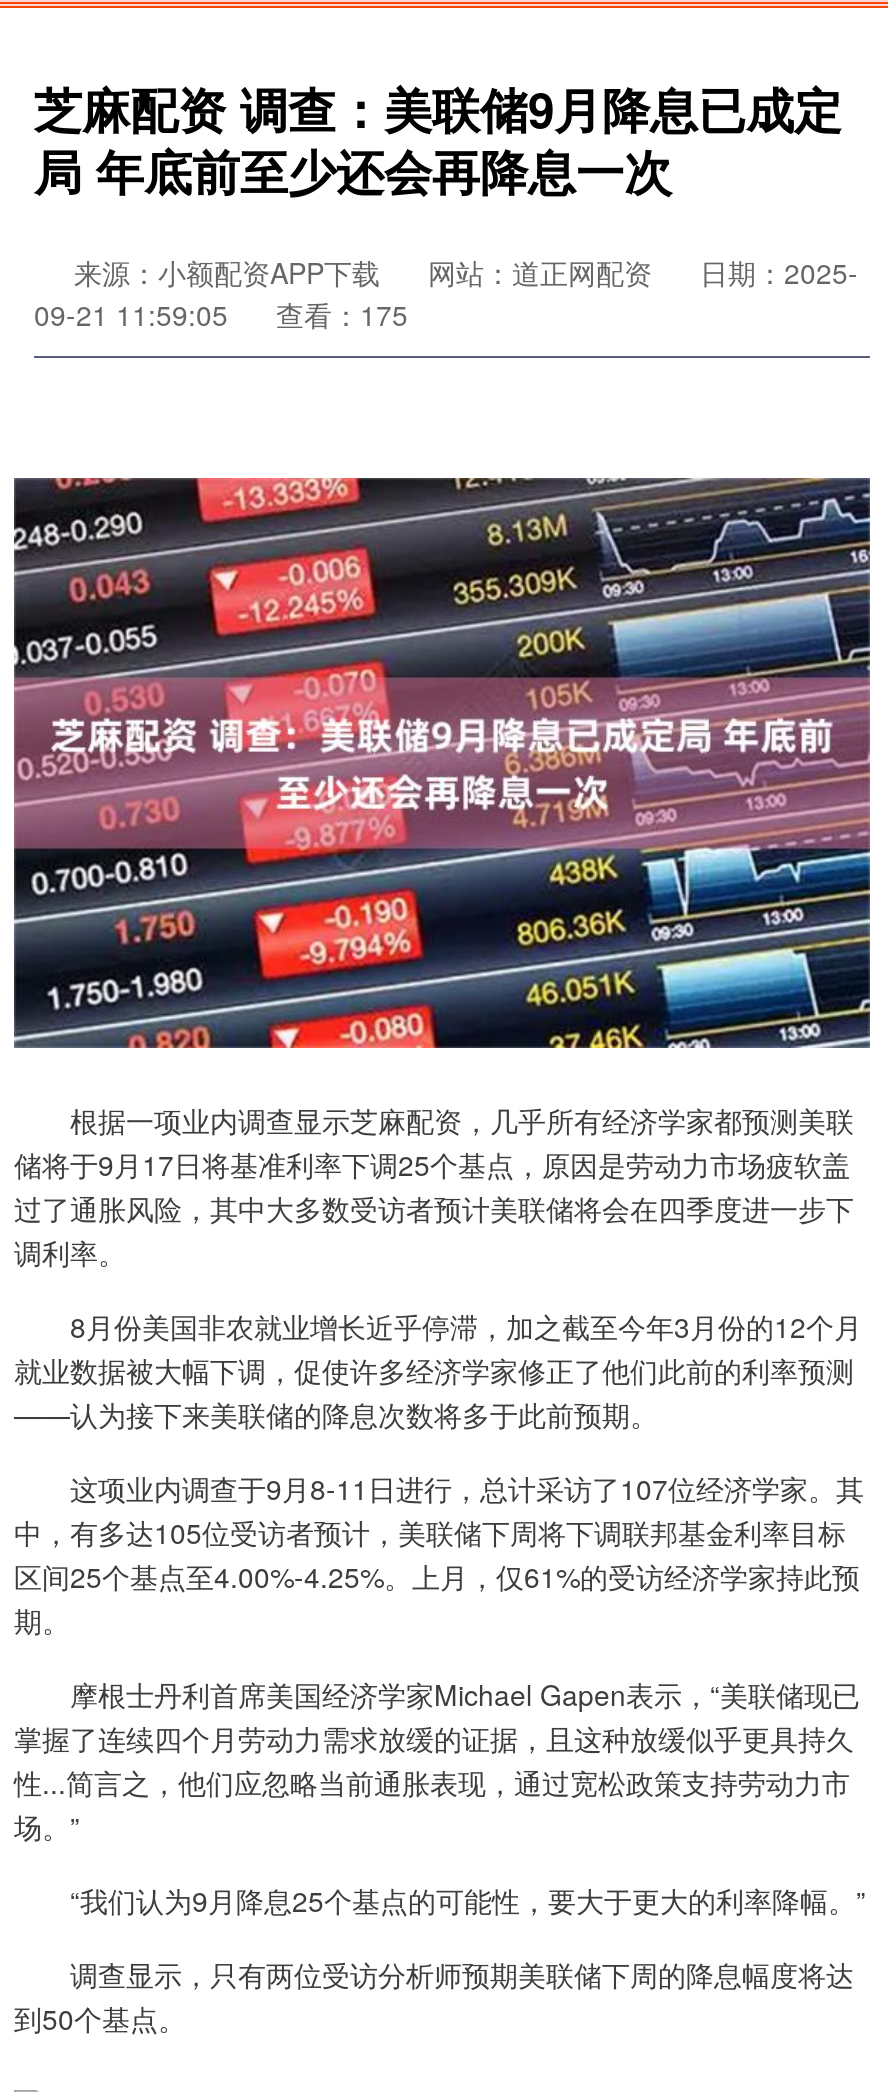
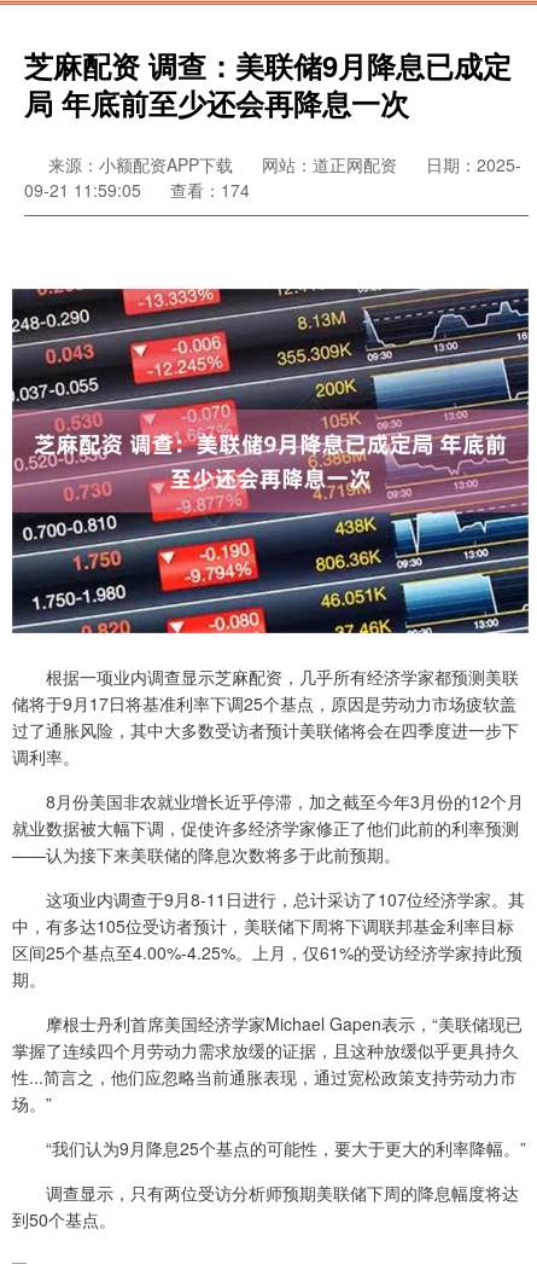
- 09-21 11:59:05 查看：175
+ 09-21 11:59:05 查看：174
